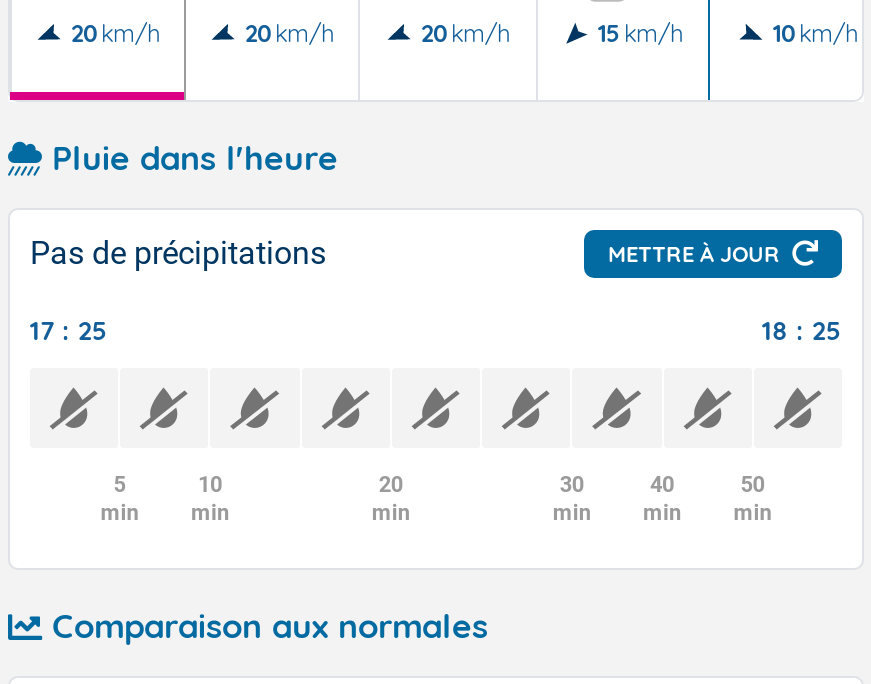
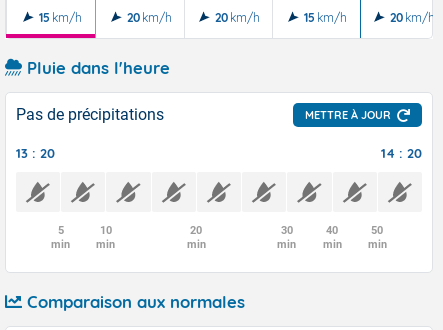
- 20 km/h
+ 15 km/h

- 10 km/h
+ 20 km/h

- 17 : 25
+ 13 : 20

- 18 : 25
+ 14 : 20
